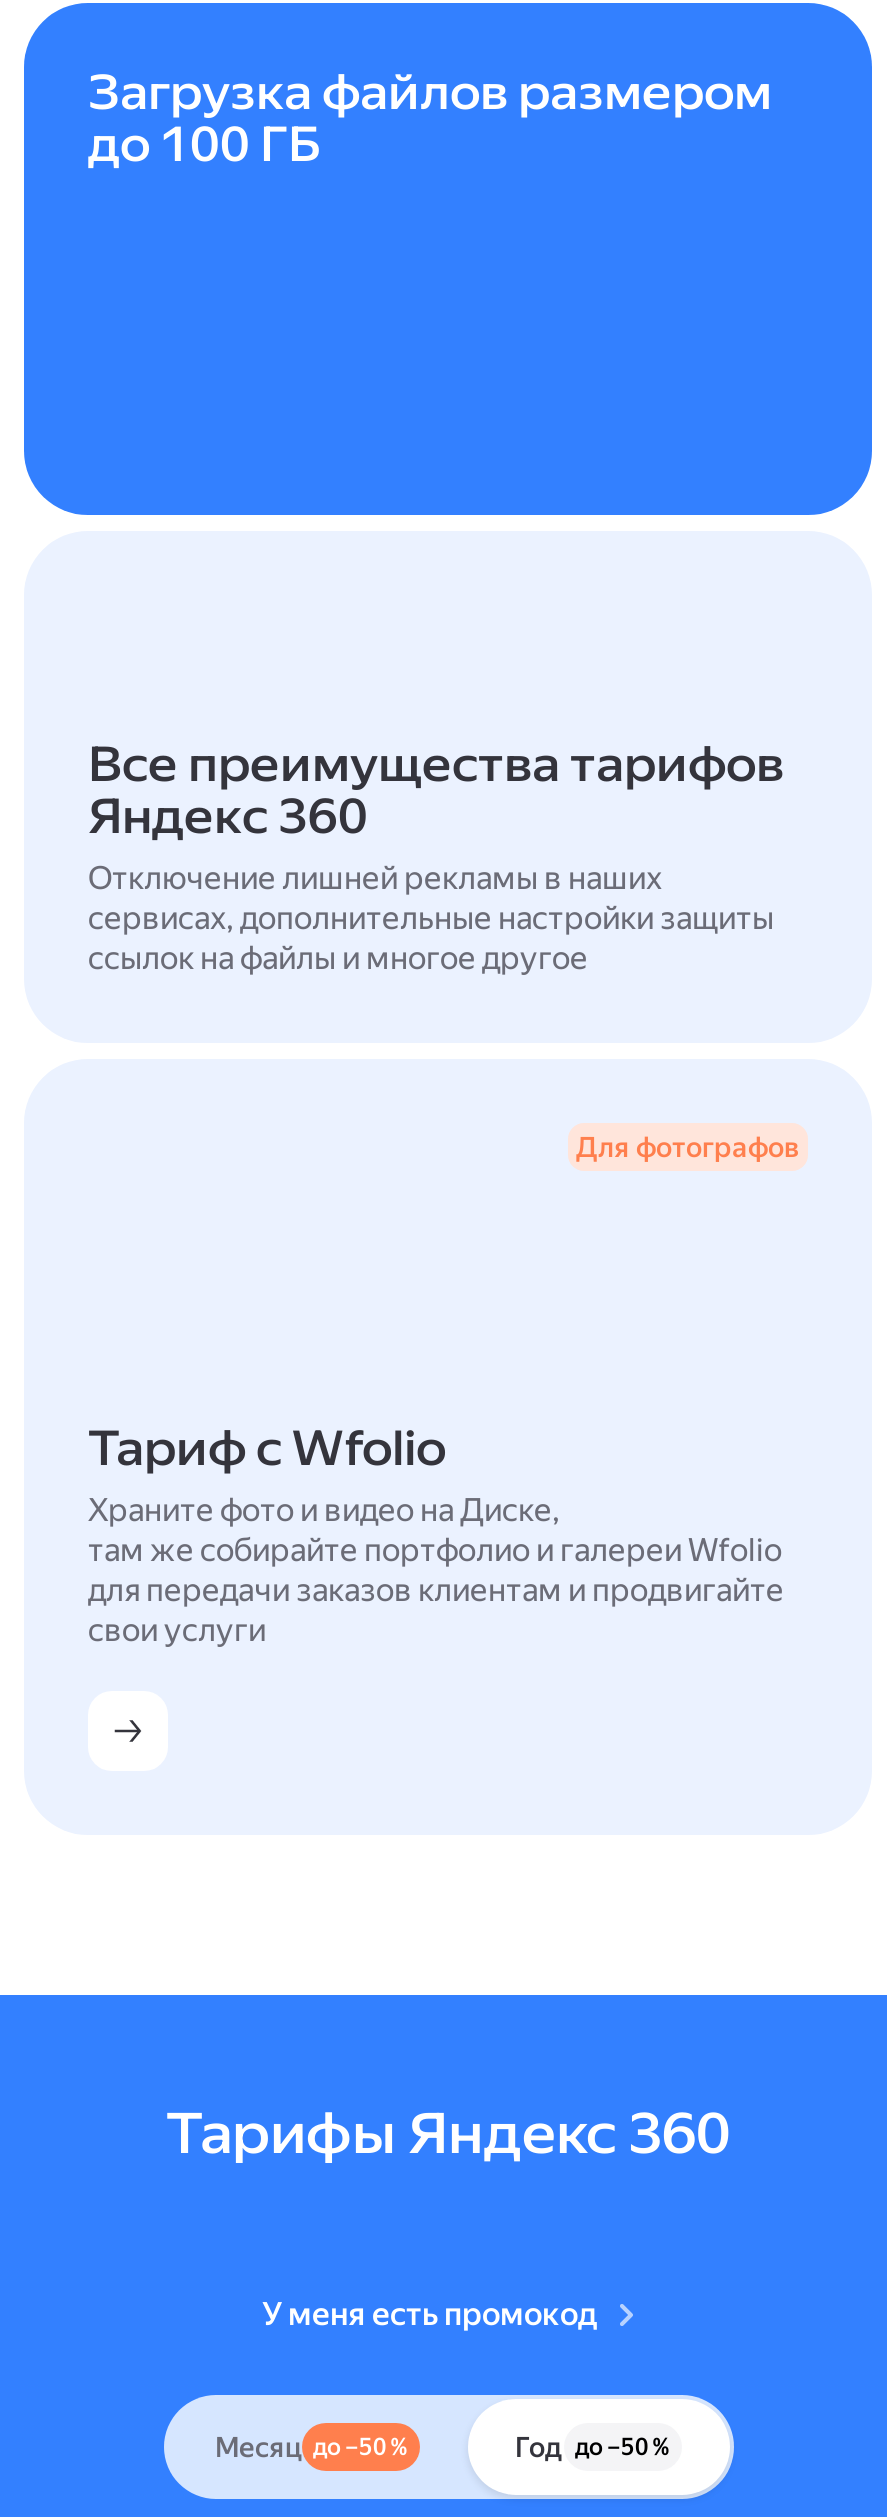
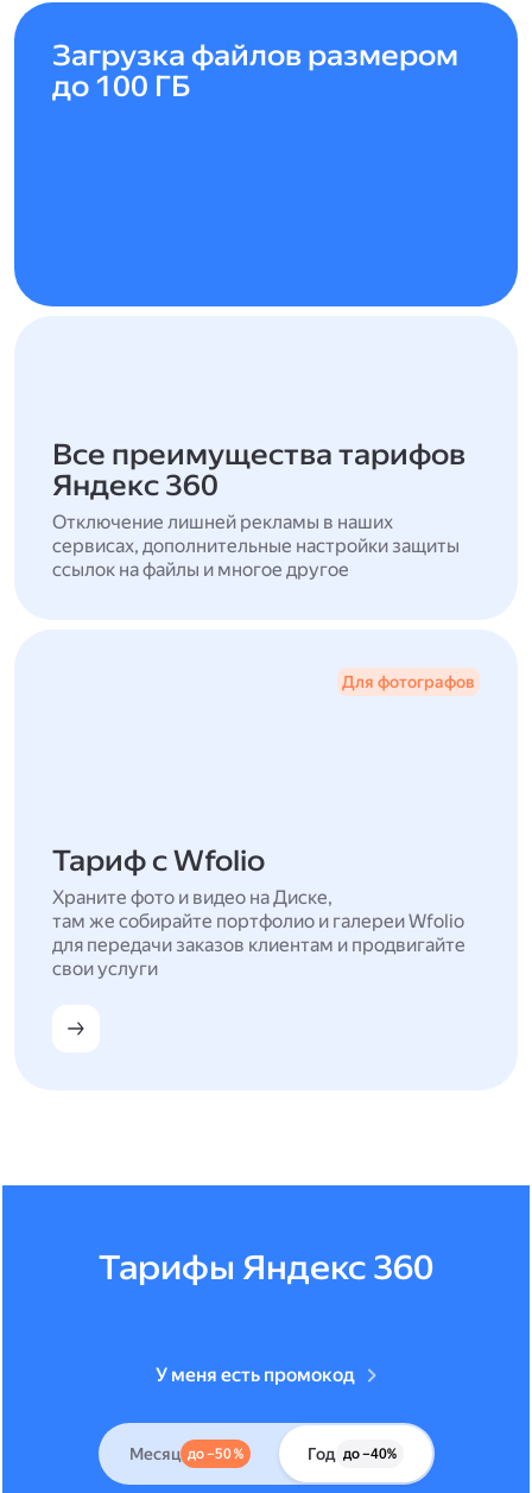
- Год до –50 %
+ Год до –40%
